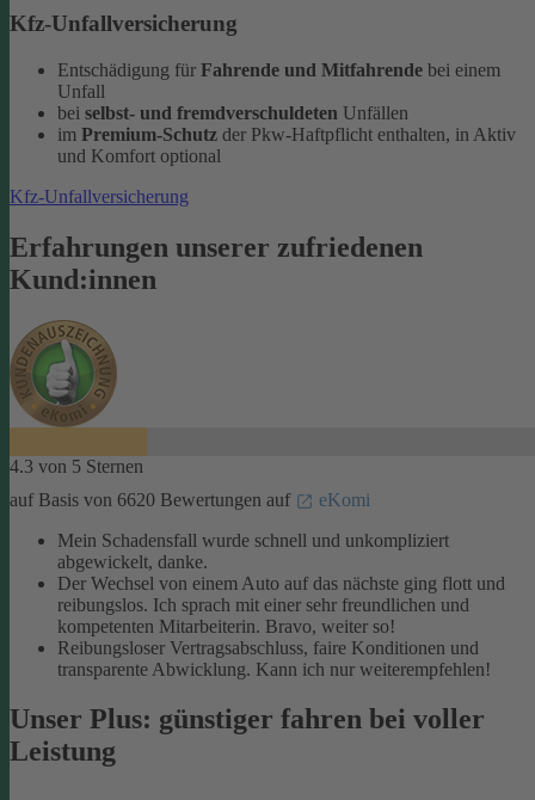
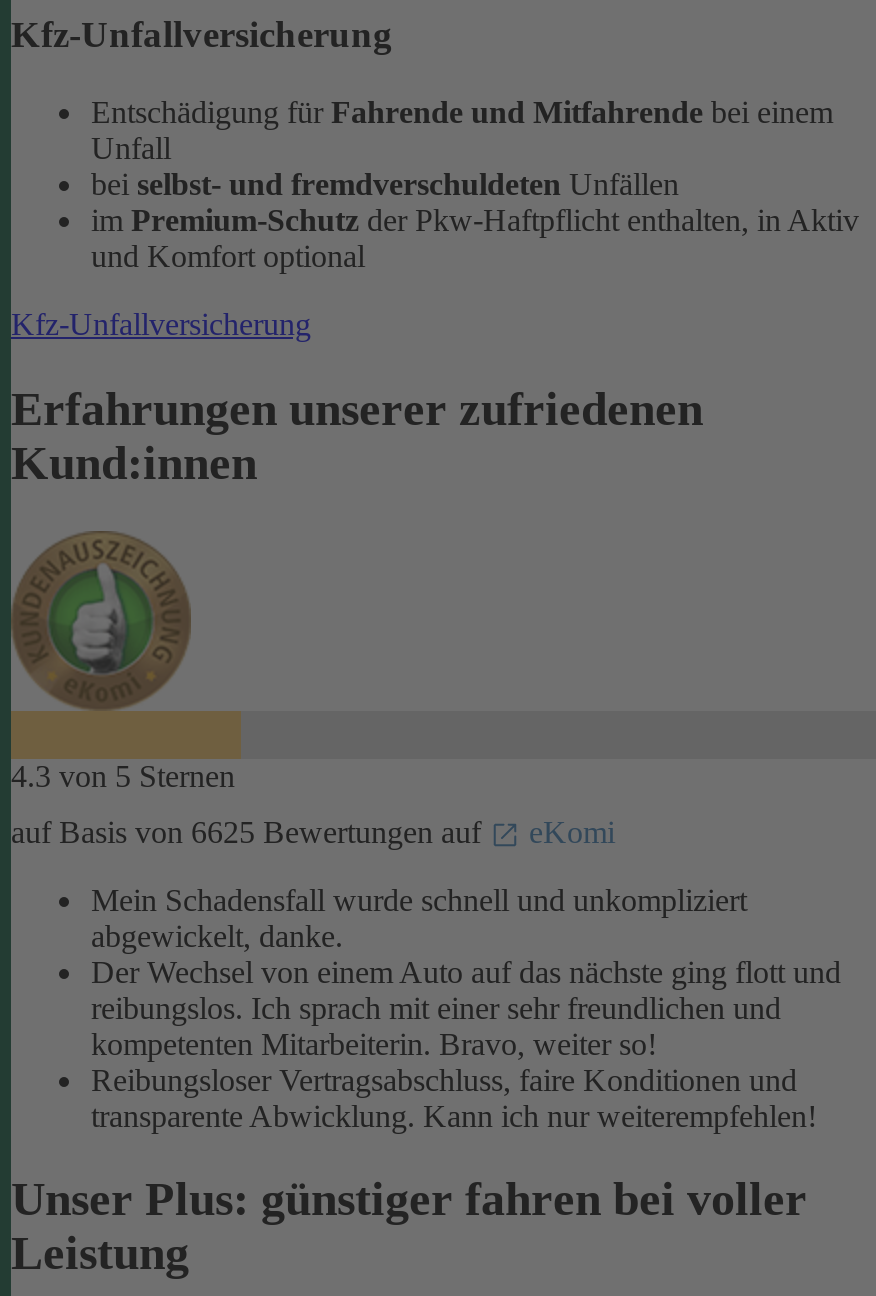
- auf Basis von 6620 Bewertungen auf
+ auf Basis von 6625 Bewertungen auf
